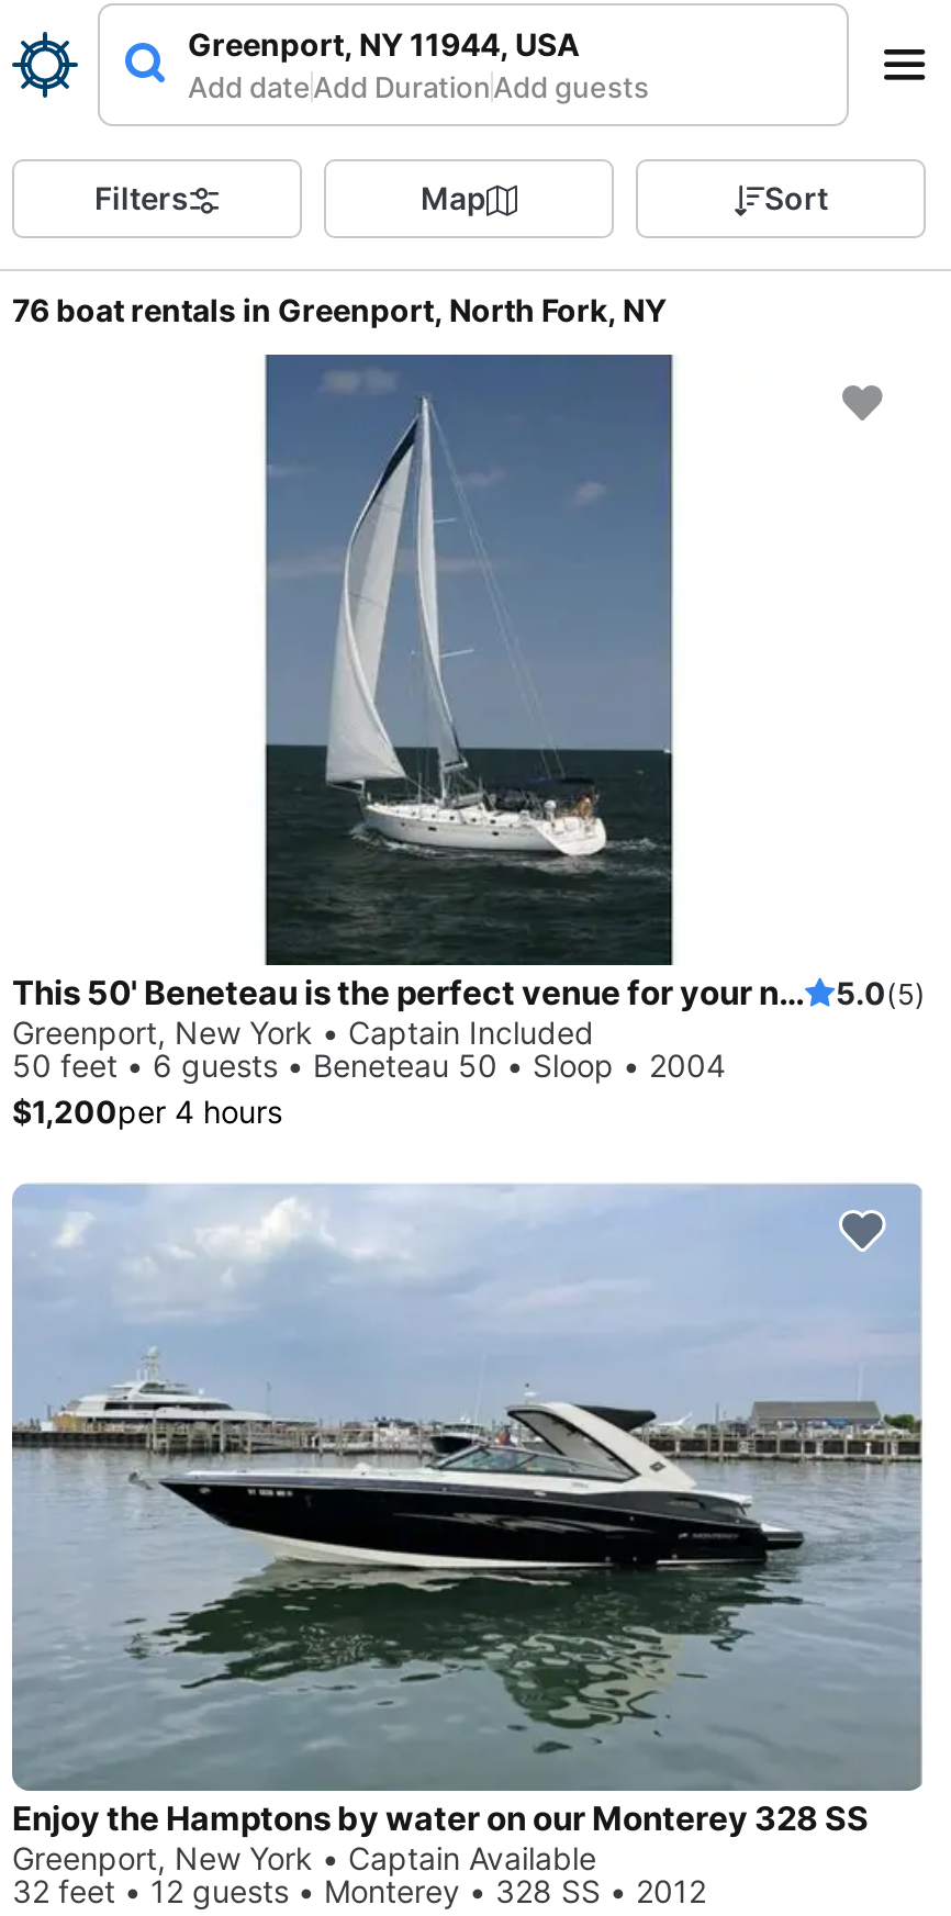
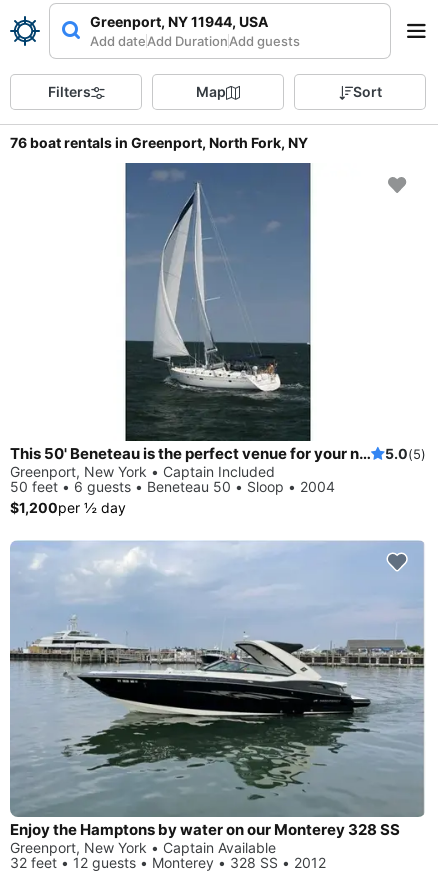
- $1,200per 4 hours
+ $1,200per ½ day
